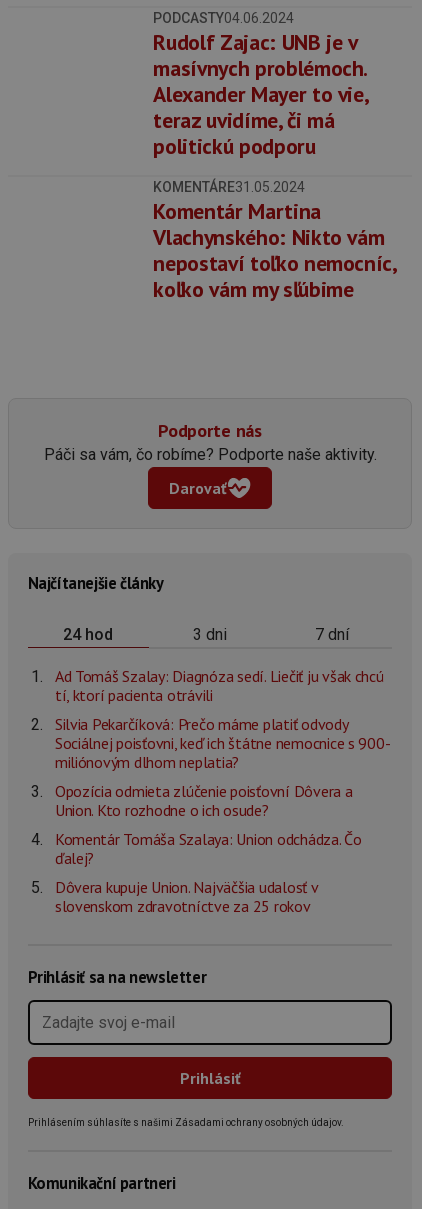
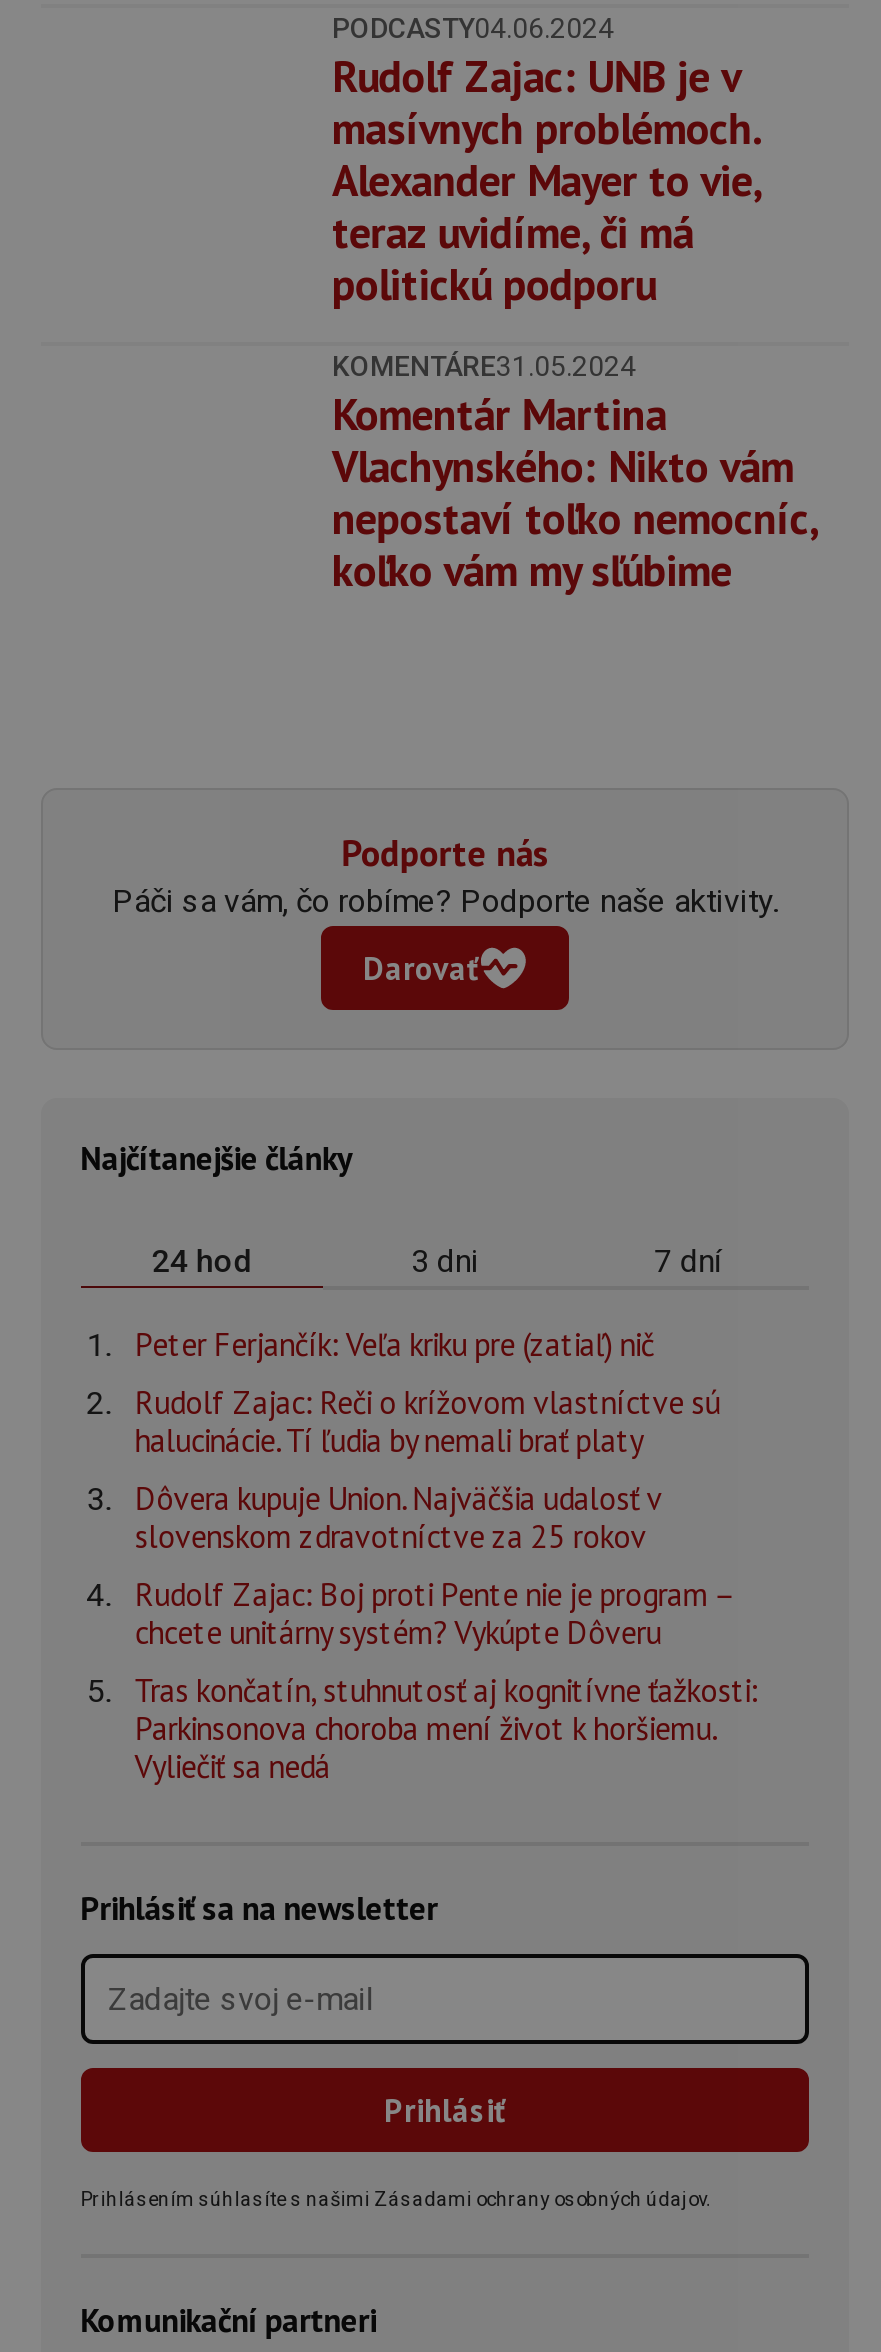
- Ad Tomáš Szalay: Diagnóza sedí. Liečiť ju však chcú
- tí, ktorí pacienta otrávili
- Silvia Pekarčíková: Prečo máme platiť odvody
- Sociálnej poisťovni, keď ich štátne nemocnice s 900-
- miliónovým dlhom neplatia?
- Opozícia odmieta zlúčenie poisťovní Dôvera a
- Union. Kto rozhodne o ich osude?
- Komentár Tomáša Szalaya: Union odchádza. Čo
- ďalej?
+ Peter Ferjančík: Veľa kriku pre (zatiaľ) nič
+ Rudolf Zajac: Reči o krížovom vlastníctve sú
+ halucinácie. Tí ľudia by nemali brať platy

moved up: Dôvera kupuje Union. Najväčšia udalosť v | slovenskom zdravotníctve za 25 rokov

+ Rudolf Zajac: Boj proti Pente nie je program –
+ chcete unitárny systém? Vykúpte Dôveru
+ Tras končatín, stuhnutosť aj kognitívne ťažkosti:
+ Parkinsonova choroba mení život k horšiemu.
+ Vyliečiť sa nedá
